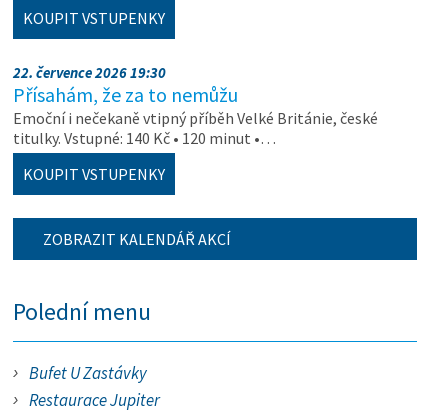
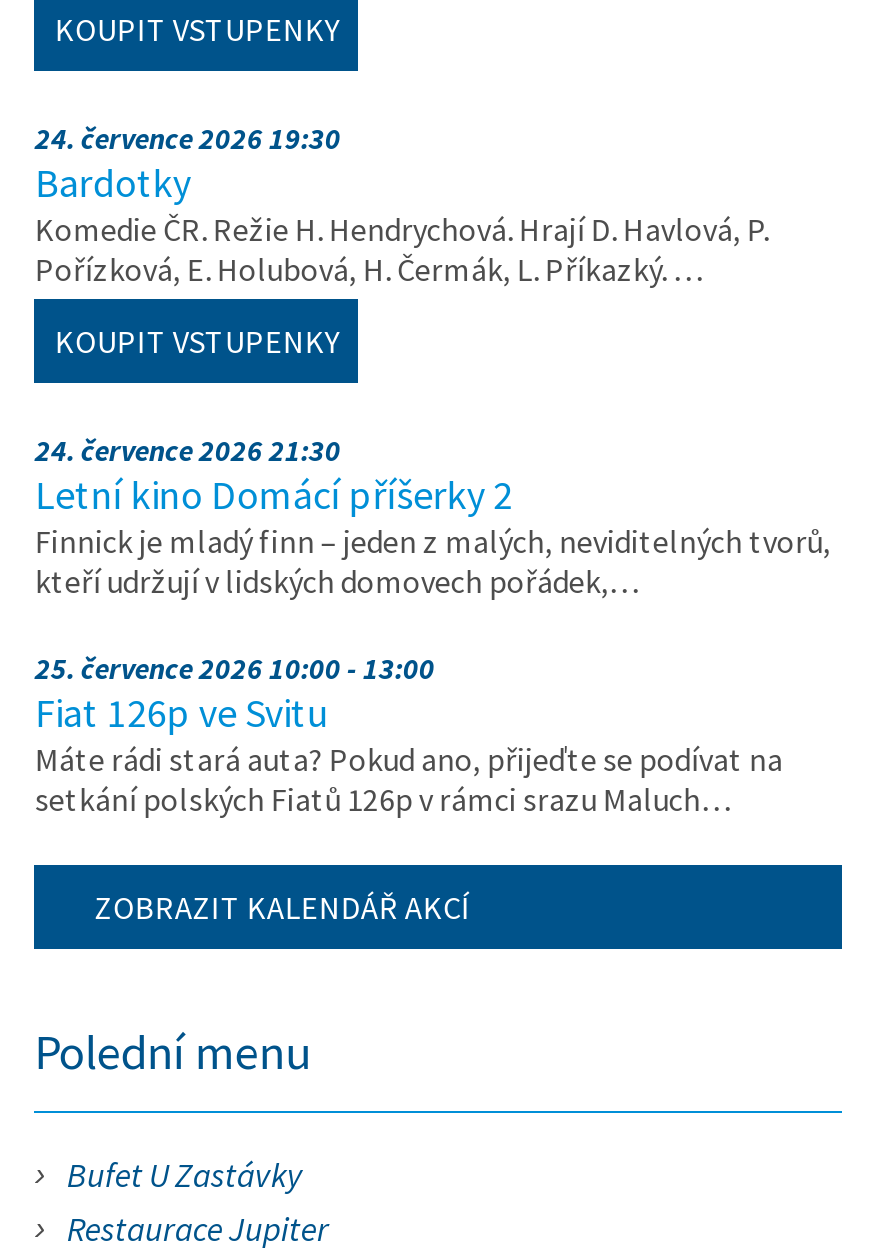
- 22. července 2026 19:30
- Přísahám, že za to nemůžu
- Emoční i nečekaně vtipný příběh Velké Británie, české
- titulky. Vstupné: 140 Kč • 120 minut •…
+ 24. července 2026 19:30
+ Bardotky
+ Komedie ČR. Režie H. Hendrychová. Hrají D. Havlová, P.
+ Pořízková, E. Holubová, H. Čermák, L. Příkazký. …

+ 24. července 2026 21:30
+ Letní kino Domácí příšerky 2
+ Finnick je mladý finn – jeden z malých, neviditelných tvorů,
+ kteří udržují v lidských domovech pořádek,…
+ 25. července 2026 10:00 - 13:00
+ Fiat 126p ve Svitu
+ Máte rádi stará auta? Pokud ano, přijeďte se podívat na
+ setkání polských Fiatů 126p v rámci srazu Maluch…
